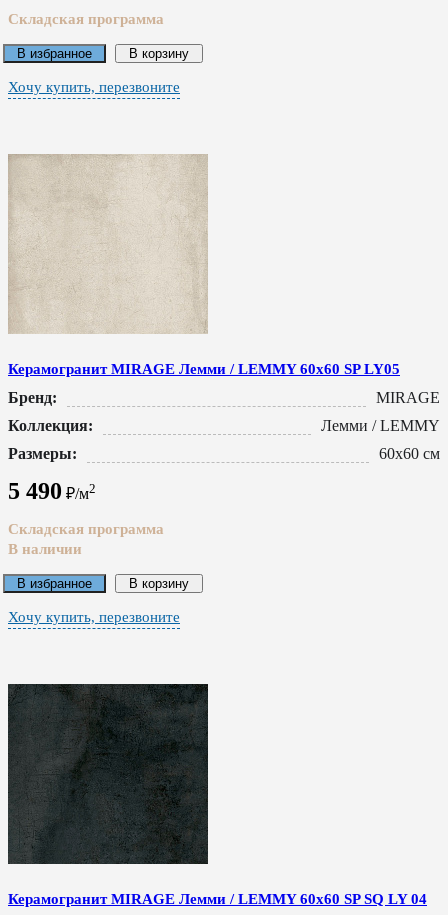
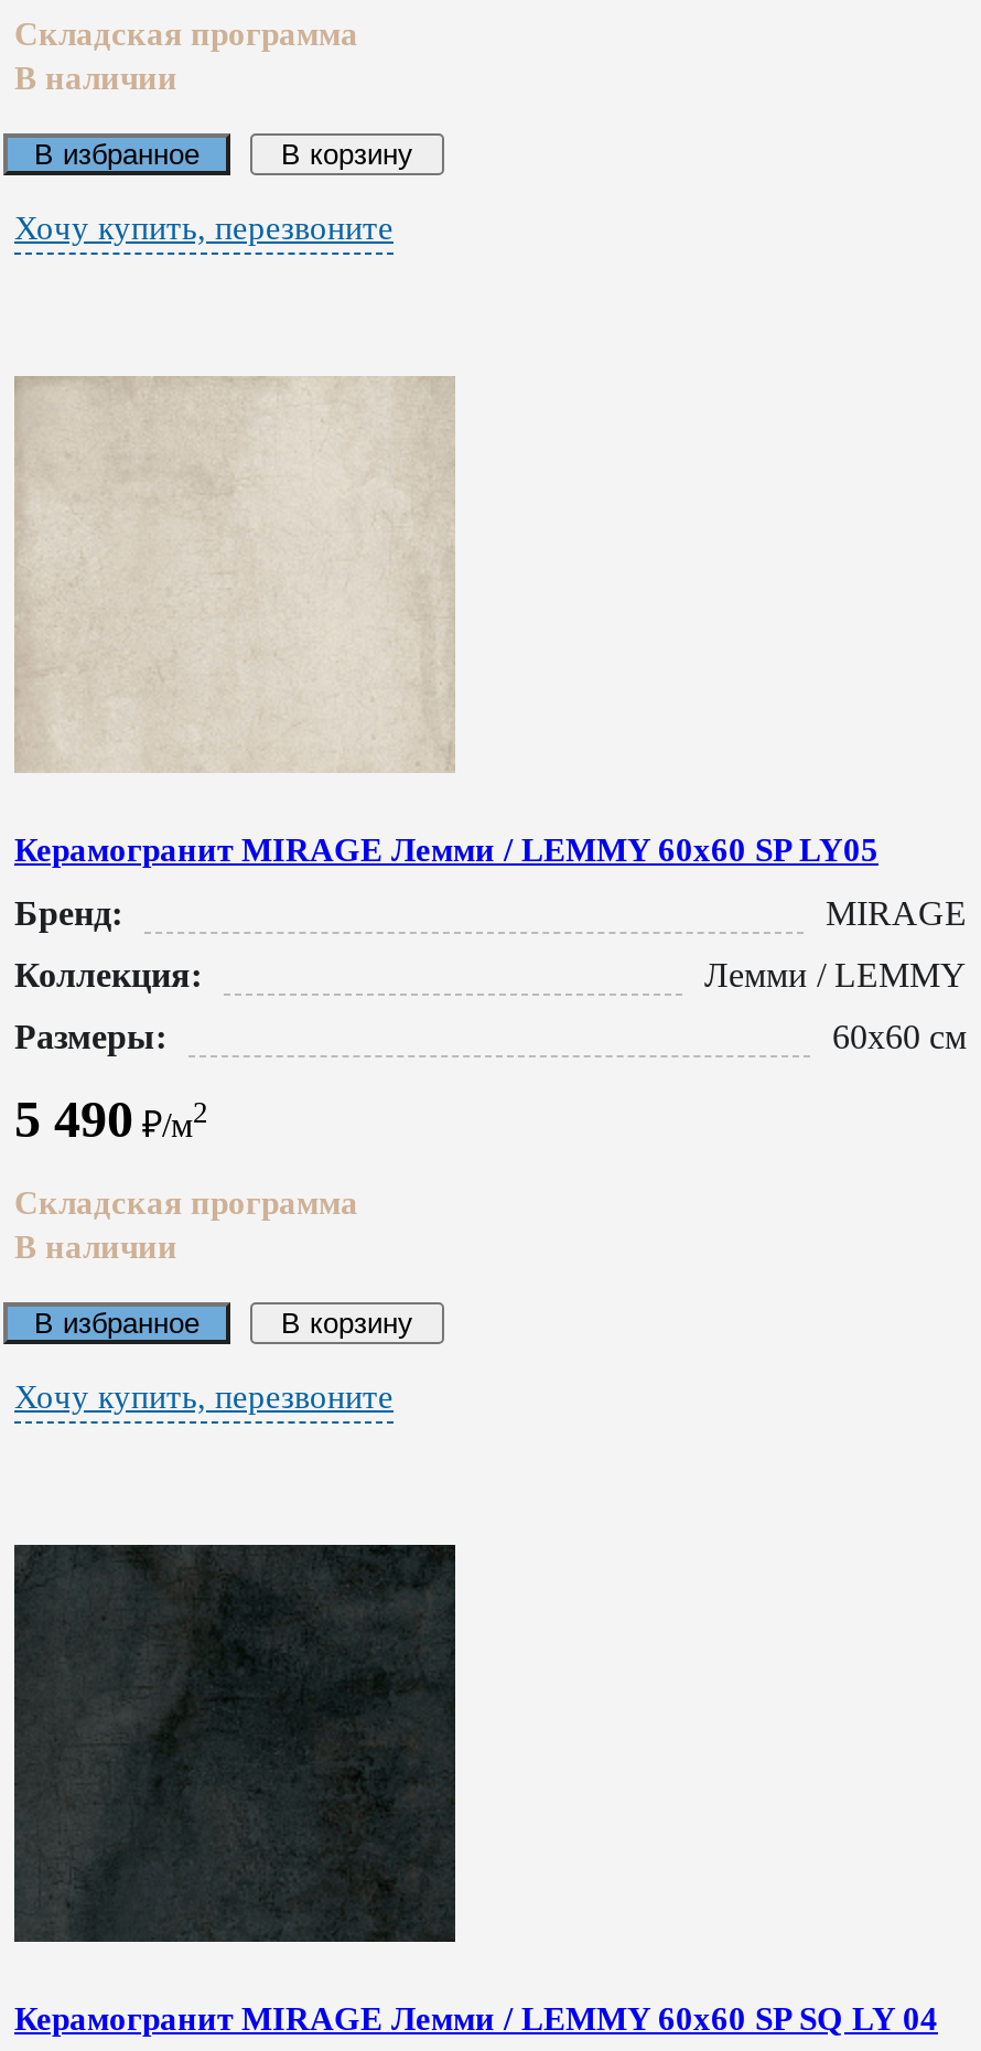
+ В наличии
